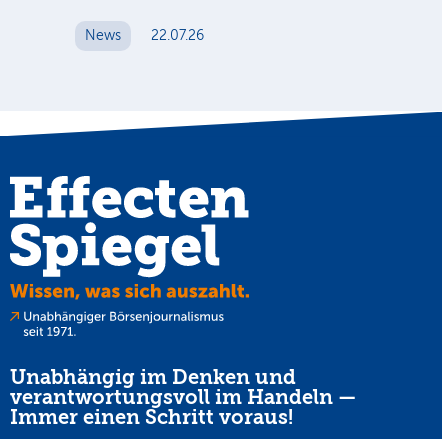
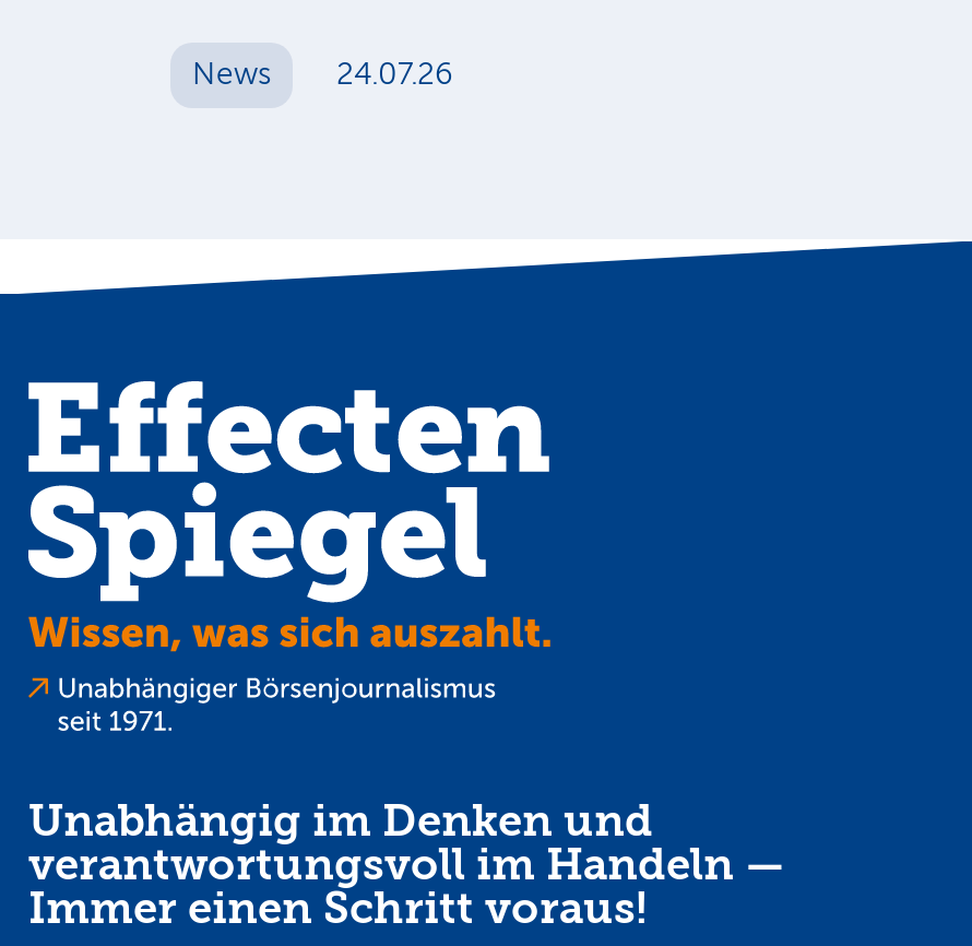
- News 22.07.26
+ News 24.07.26
